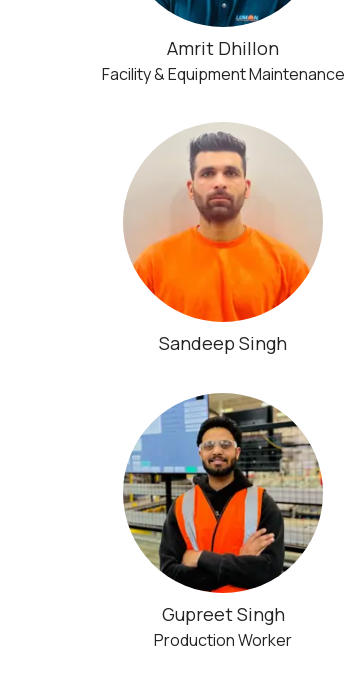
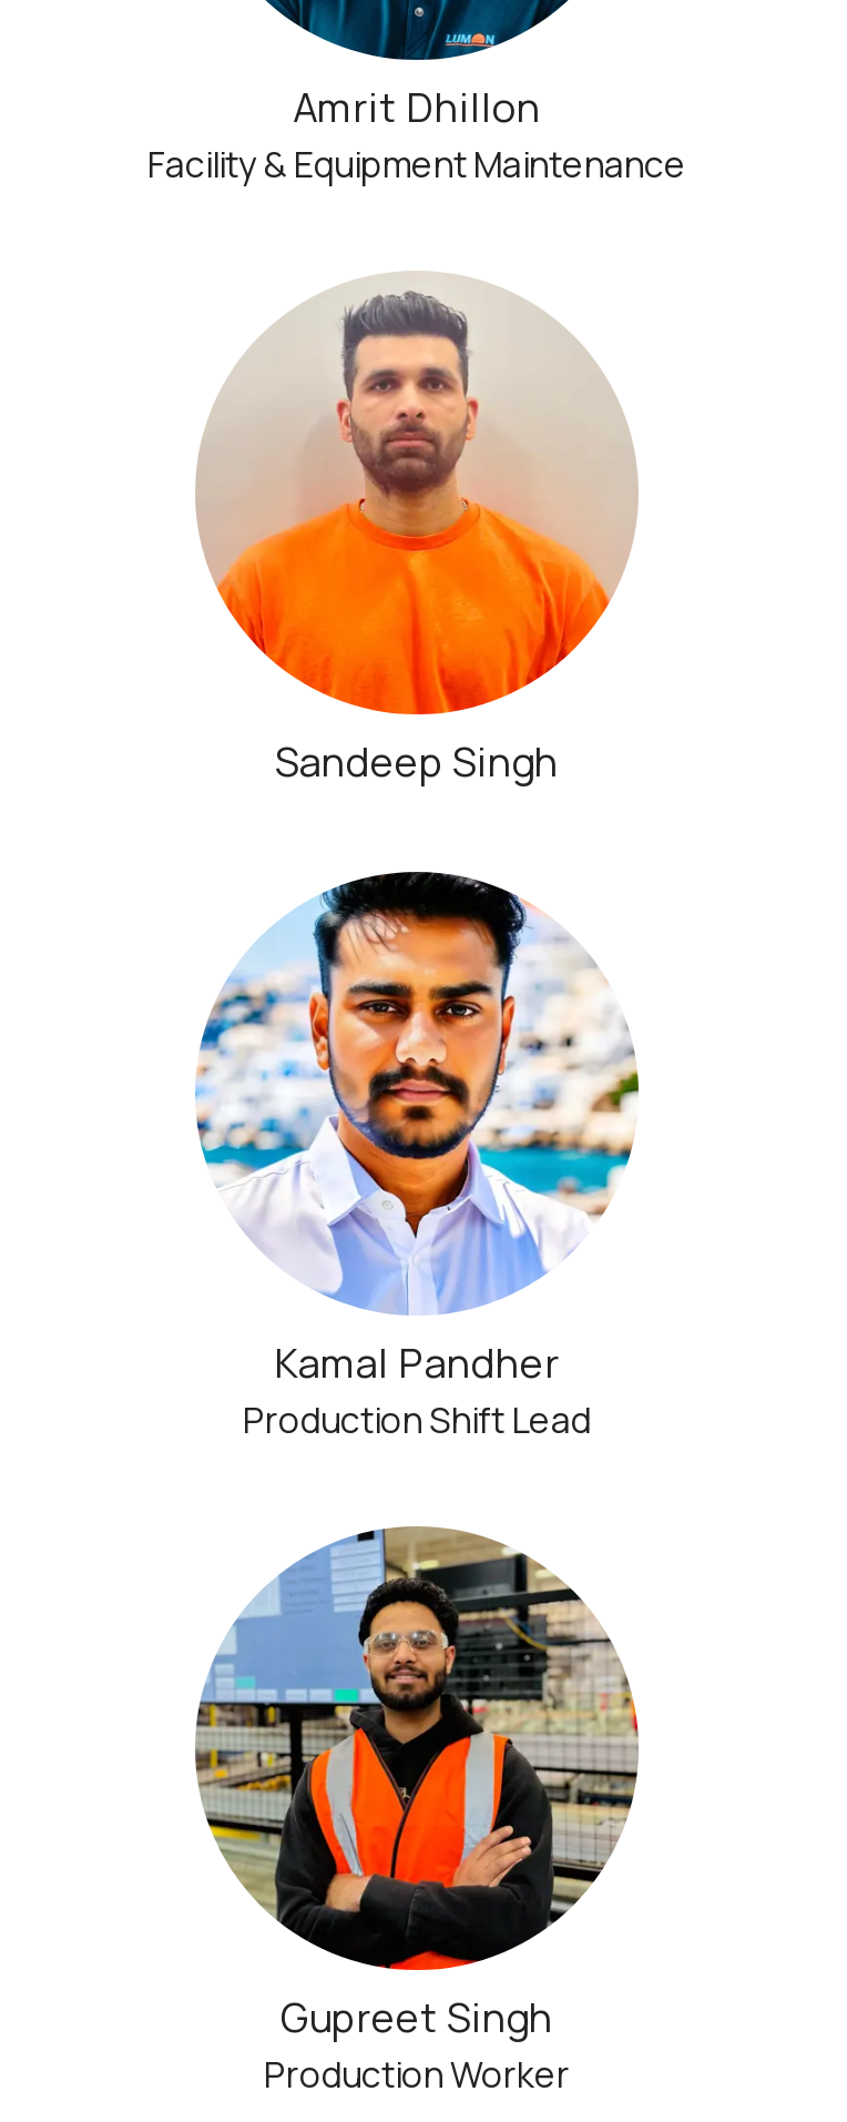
+ [image]
+ Kamal Pandher
+ Production Shift Lead
